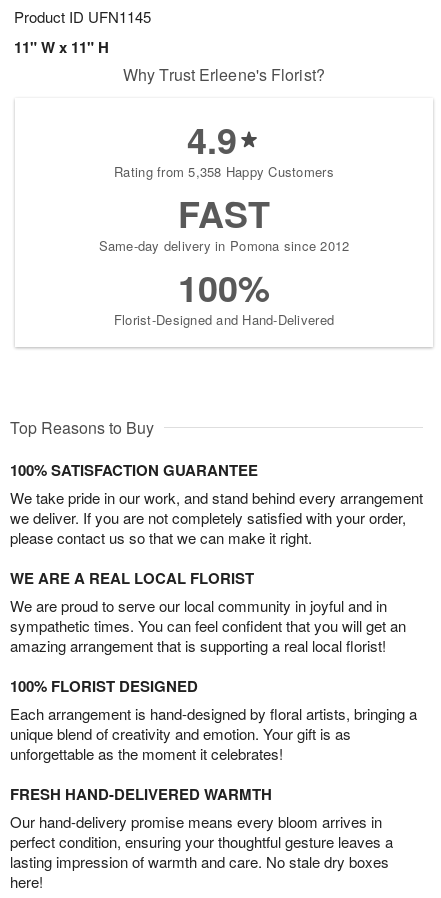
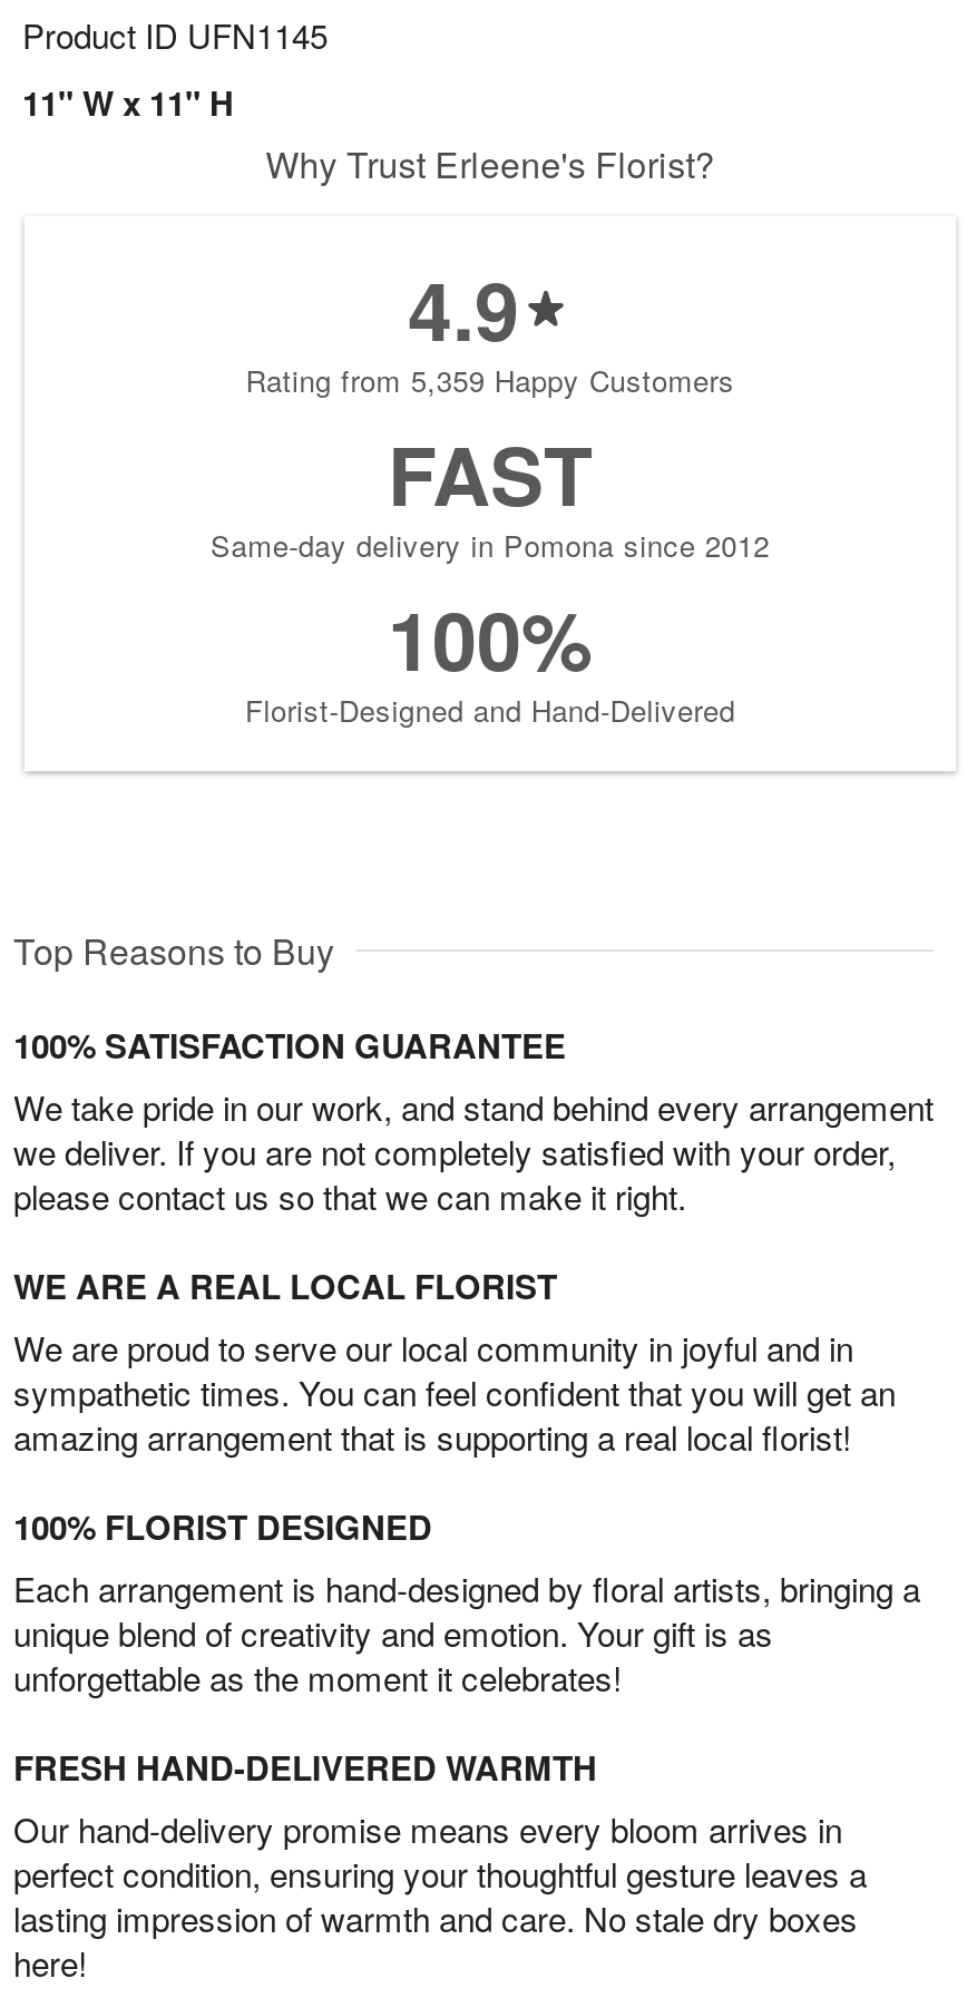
- Rating from 5,358 Happy Customers
+ Rating from 5,359 Happy Customers
